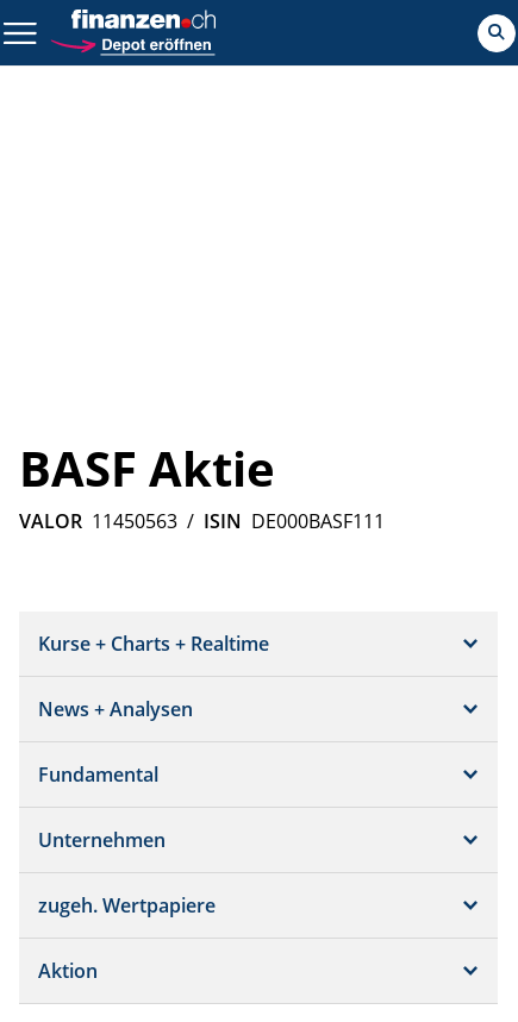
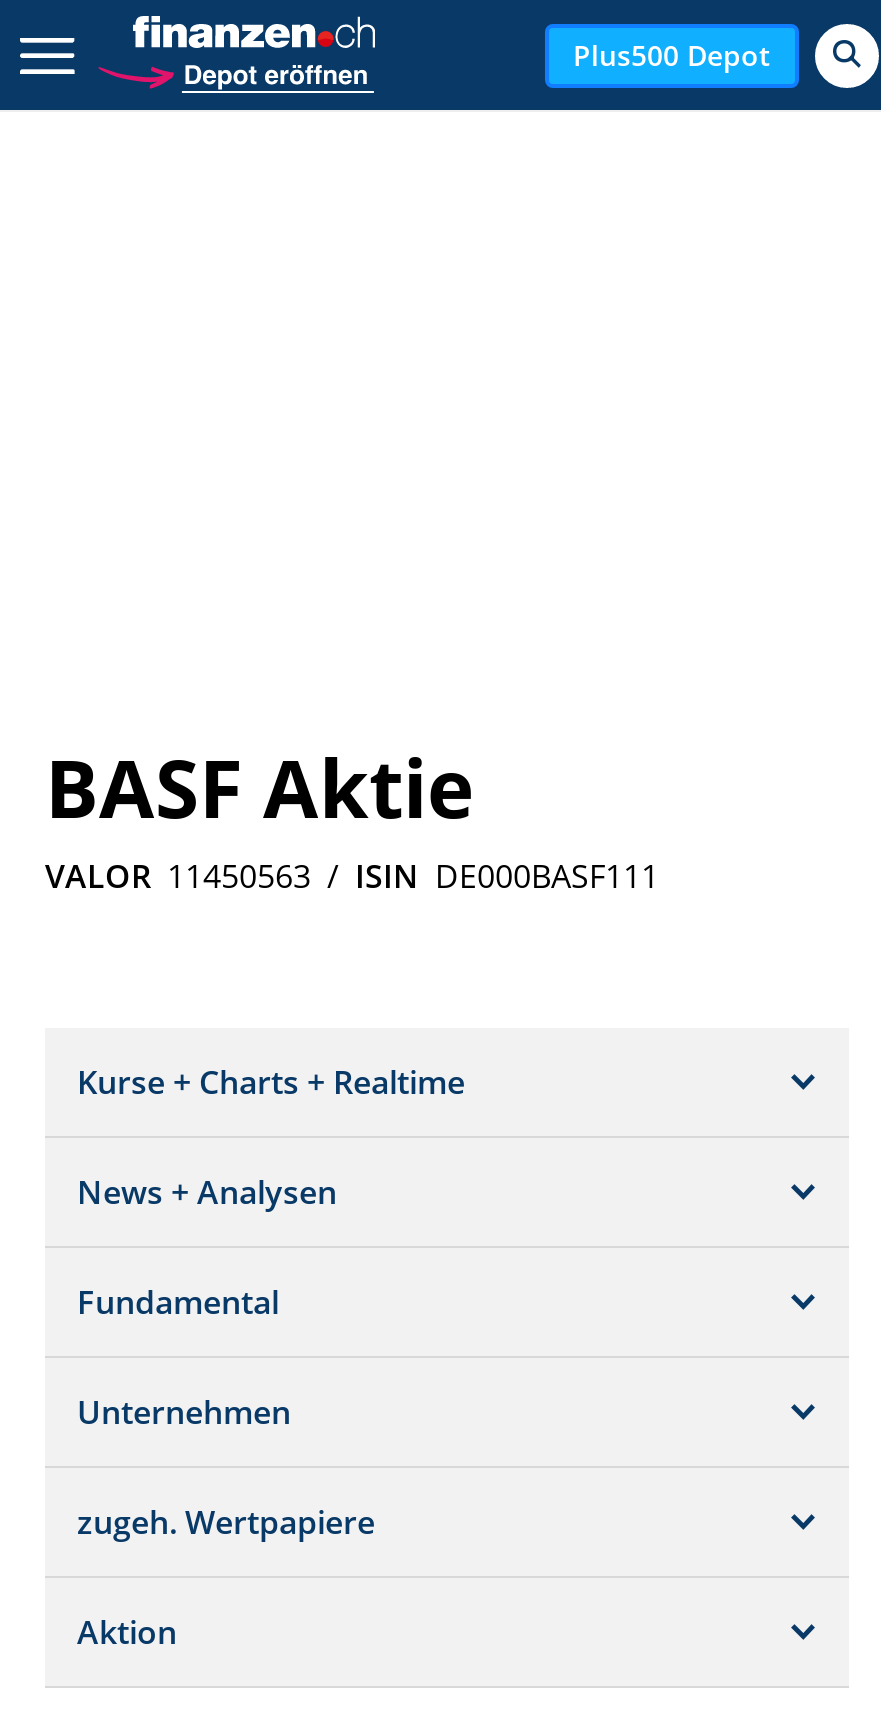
+ Plus500 Depot
